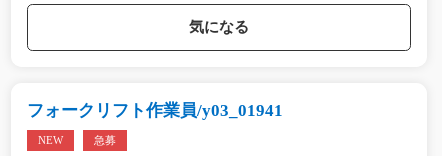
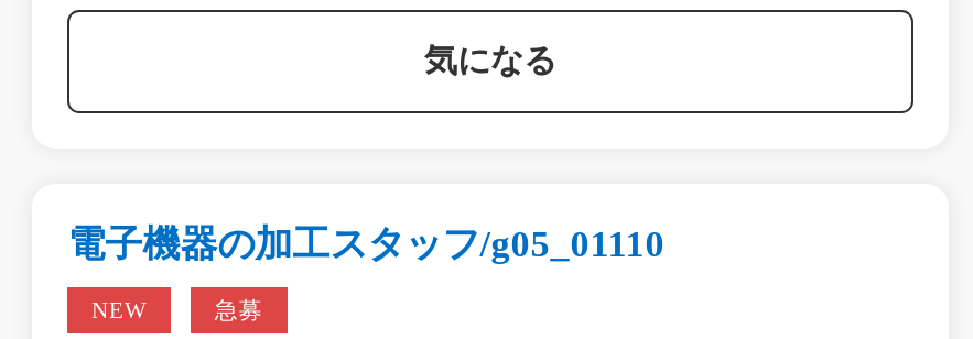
- フォークリフト作業員/y03_01941
+ 電子機器の加工スタッフ/g05_01110
